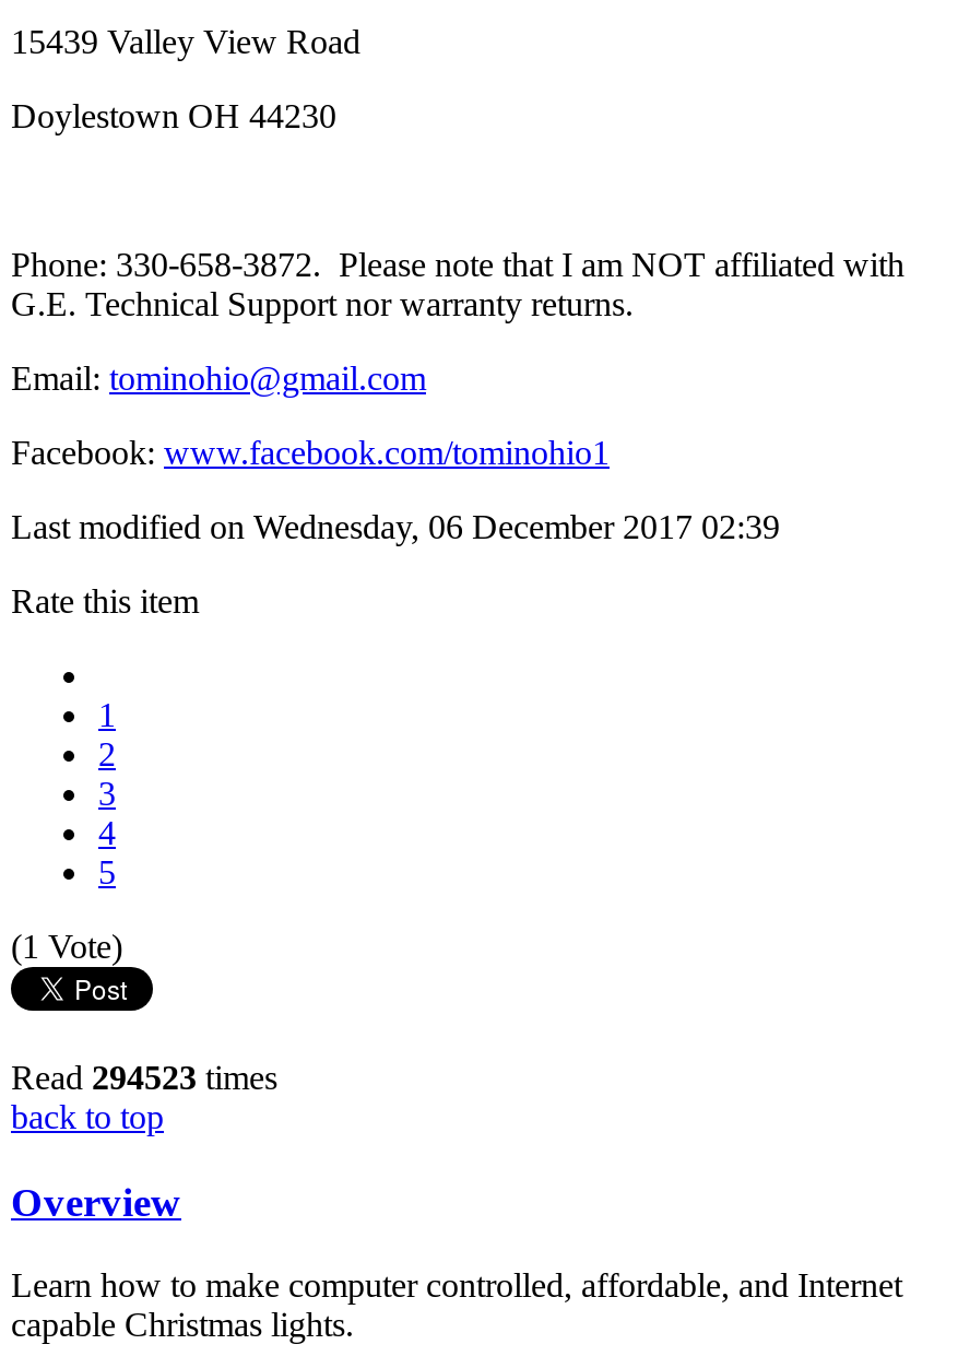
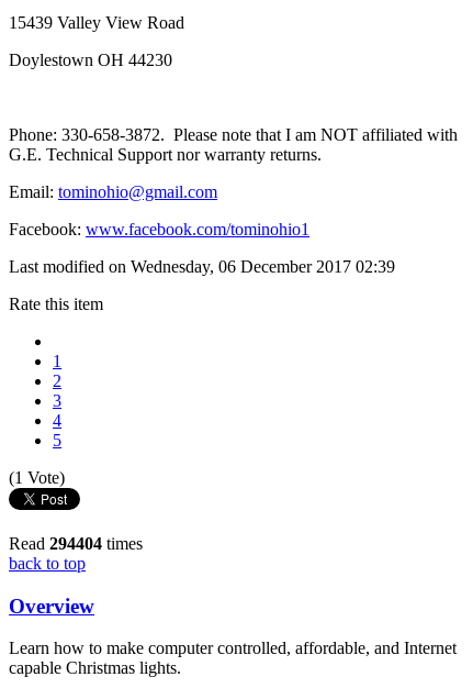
- Read 294523 times
+ Read 294404 times
